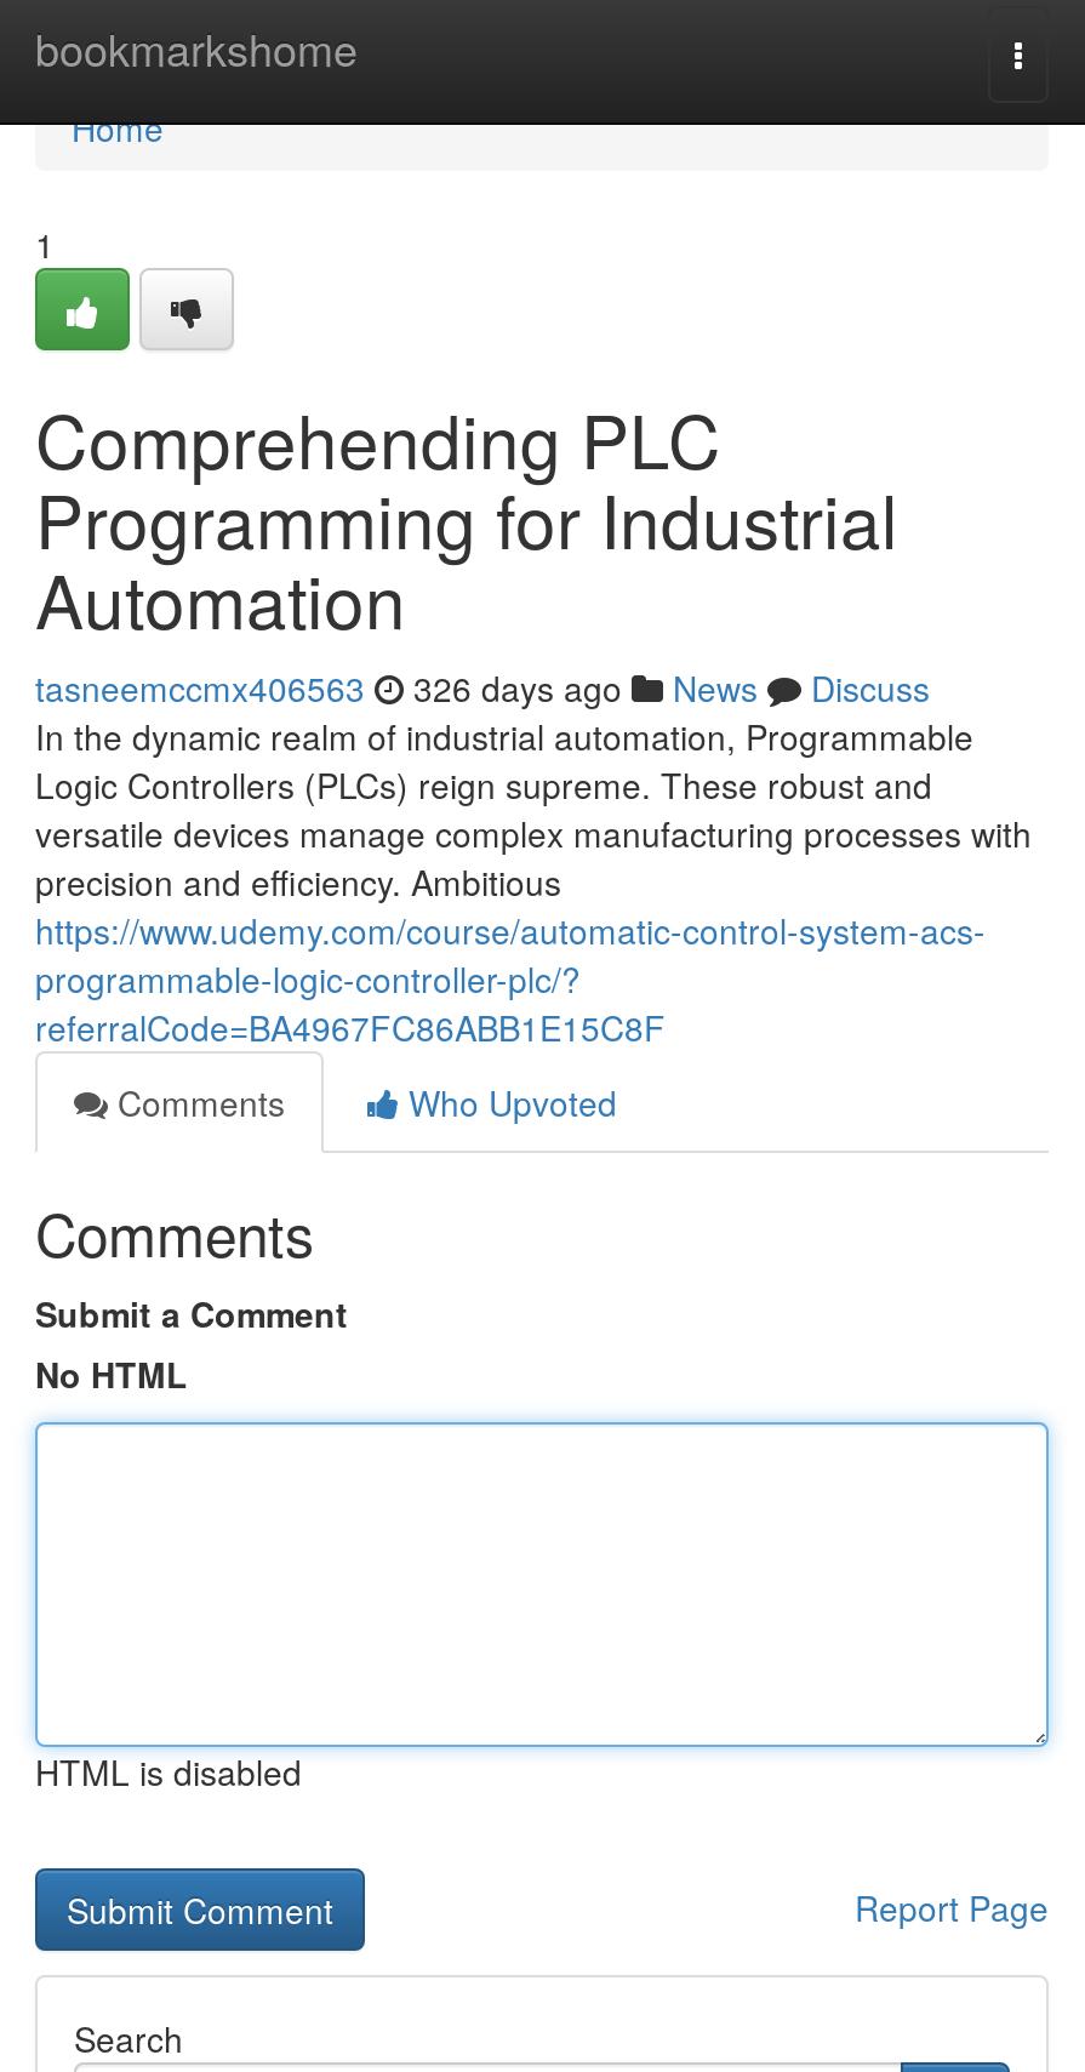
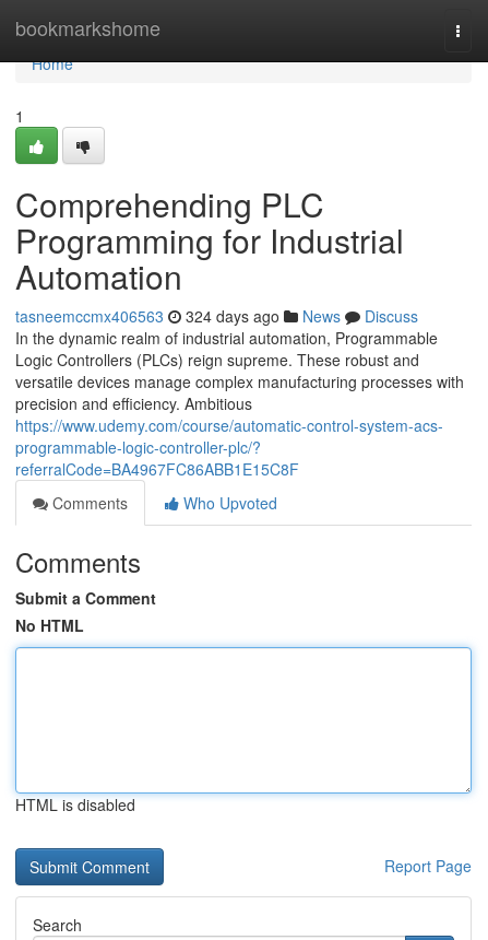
- tasneemccmx406563 326 days ago News Discuss
+ tasneemccmx406563 324 days ago News Discuss
